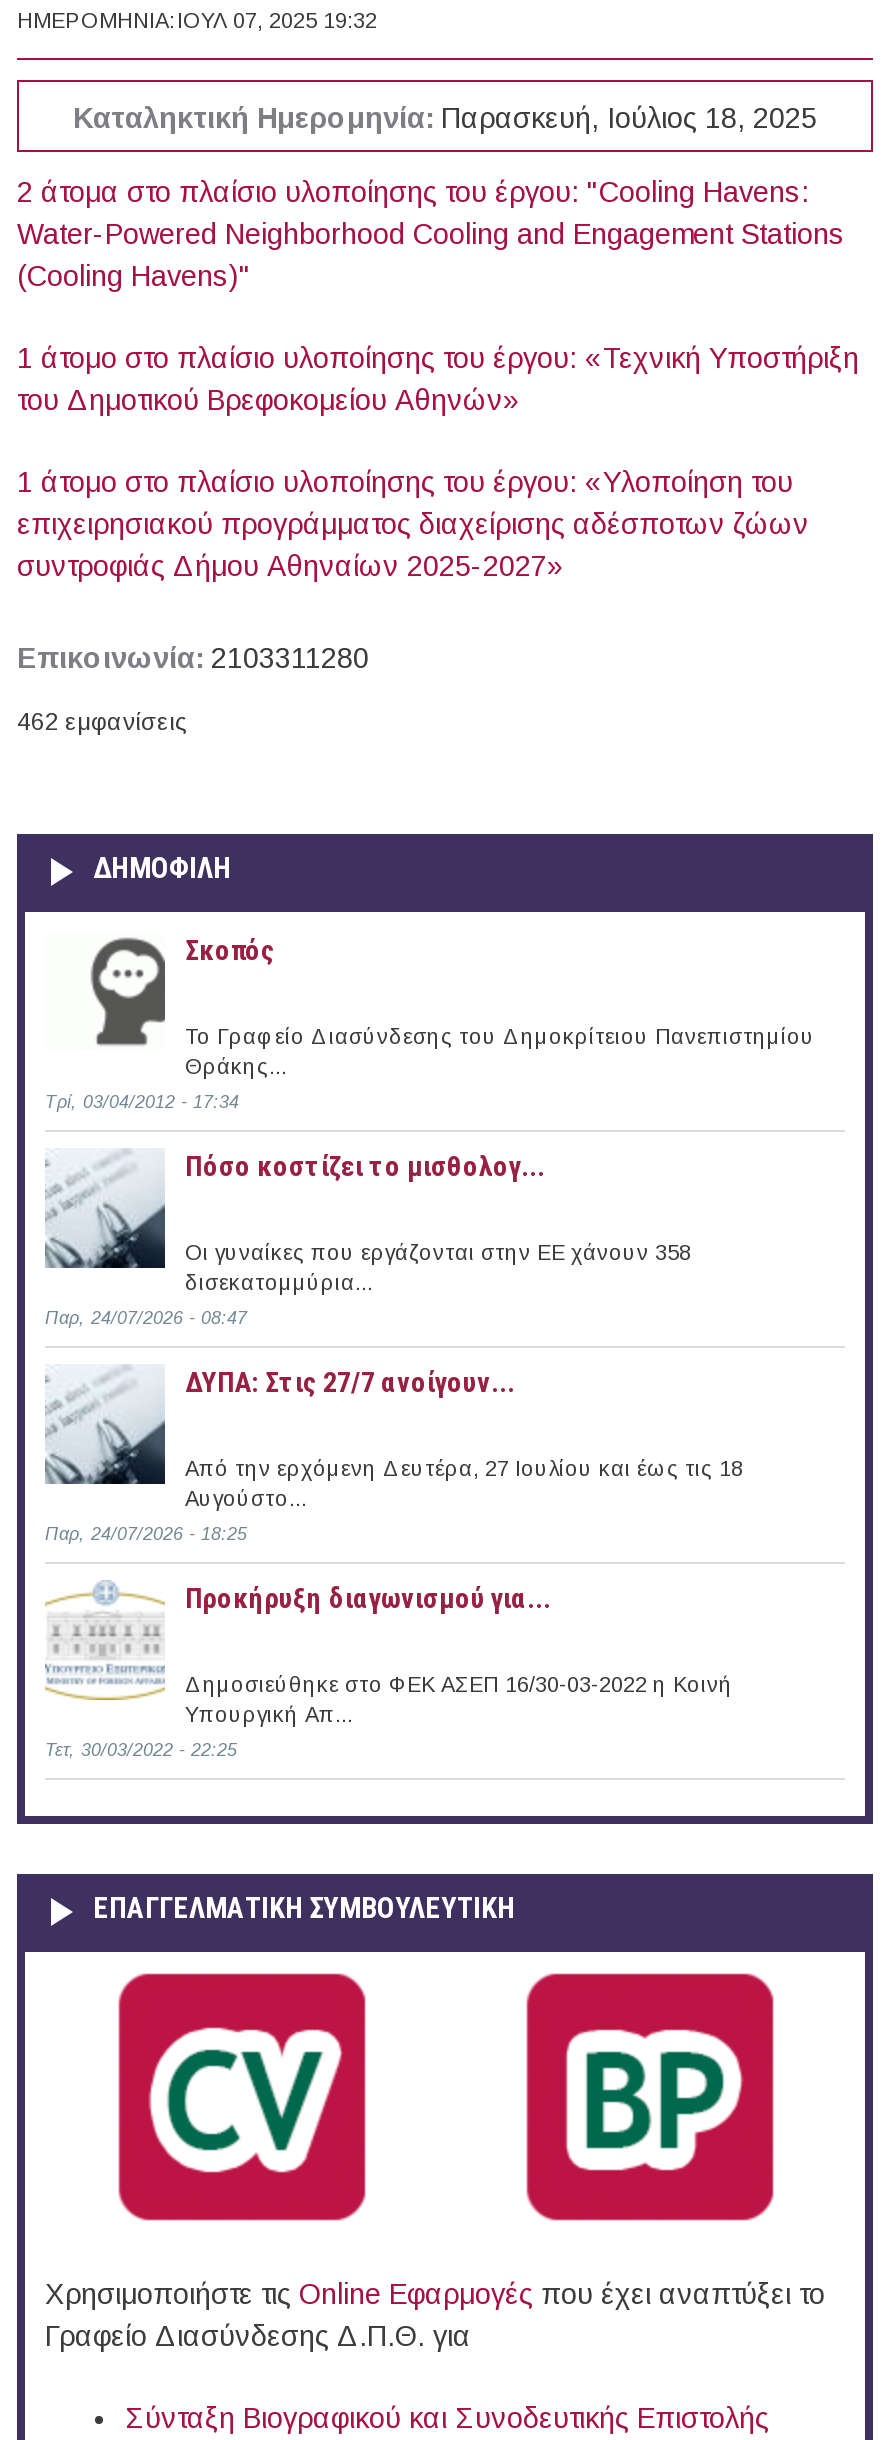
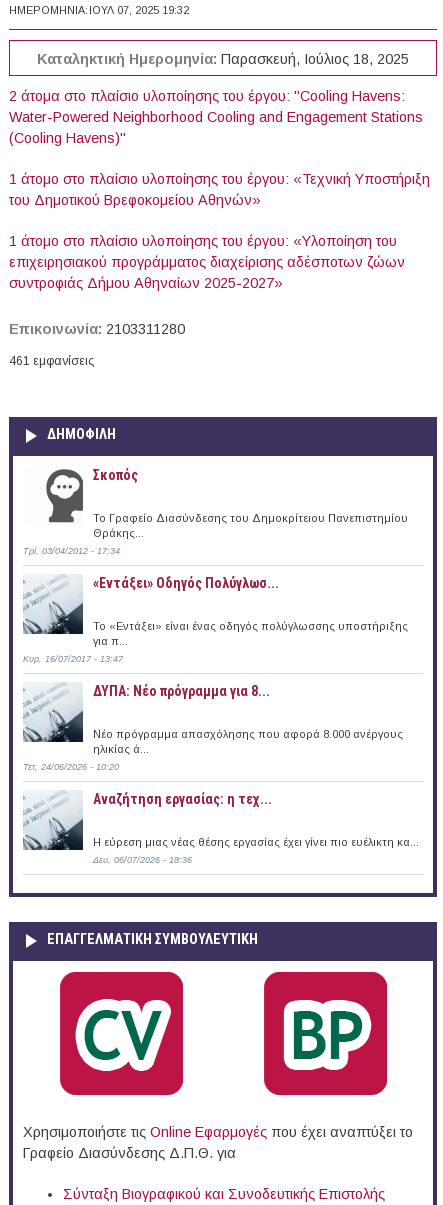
- 462 εμφανίσεις
+ 461 εμφανίσεις

- Πόσο κοστίζει το μισθολογ...
+ «Εντάξει» Oδηγός Πολύγλωσ...

- Οι γυναίκες που εργάζονται στην ΕΕ χάνουν 358
- δισεκατομμύρια...
+ Το «Εντάξει» είναι ένας οδηγός πολύγλωσσης υποστήριξης
+ για π...

- Παρ, 24/07/2026 - 08:47
+ Κυρ, 16/07/2017 - 13:47

- ΔΥΠΑ: Στις 27/7 ανοίγουν...
+ ΔΥΠΑ: Νέο πρόγραμμα για 8...

- Από την ερχόμενη Δευτέρα, 27 Ιουλίου και έως τις 18
- Αυγούστο...
+ Νέο πρόγραμμα απασχόλησης που αφορά 8.000 ανέργους
+ ηλικίας ά...

- Παρ, 24/07/2026 - 18:25
+ Τετ, 24/06/2026 - 10:20

- Προκήρυξη διαγωνισμού για...
+ Αναζήτηση εργασίας: η τεχ...

- [image]
- Δημοσιεύθηκε στο ΦΕΚ ΑΣΕΠ 16/30-03-2022 η Κοινή
- Υπουργική Απ...
+ [image]
+ Η εύρεση μιας νέας θέσης εργασίας έχει γίνει πιο ευέλικτη κα...

- Τετ, 30/03/2022 - 22:25
+ Δευ, 06/07/2026 - 18:36
